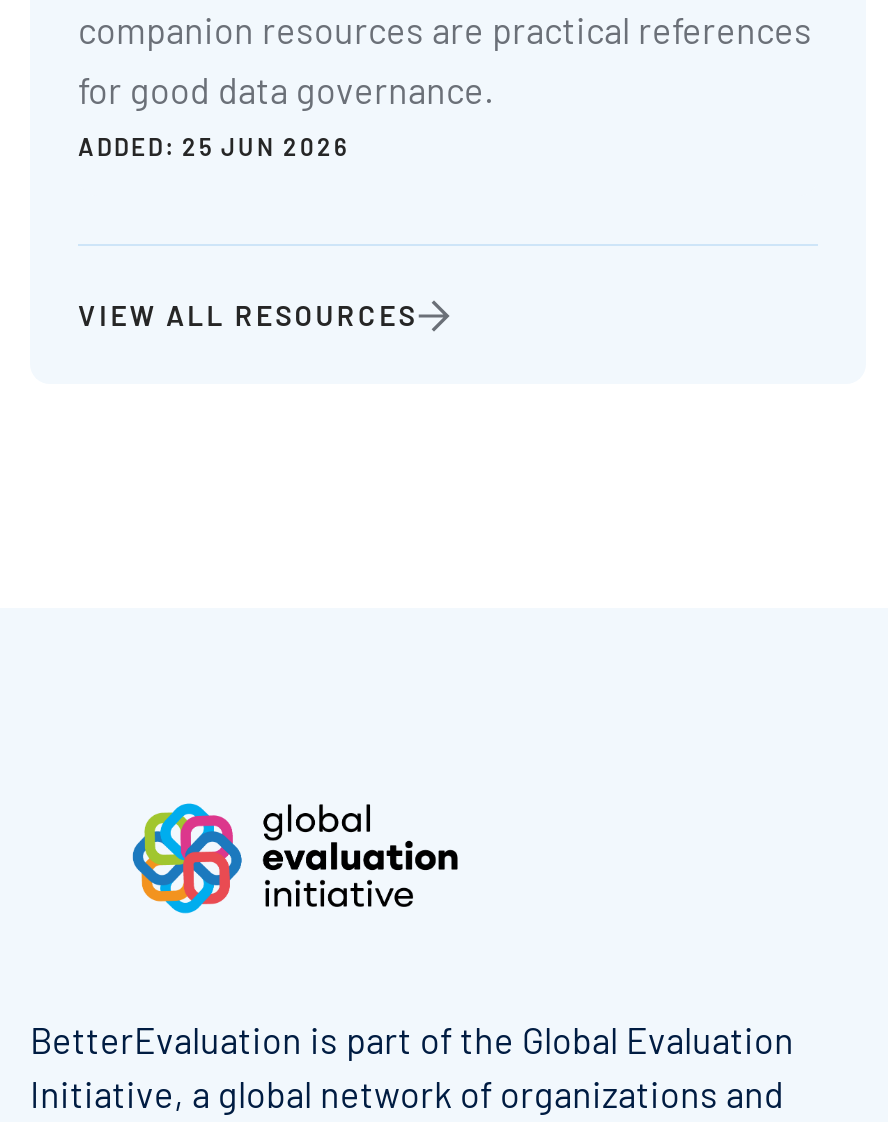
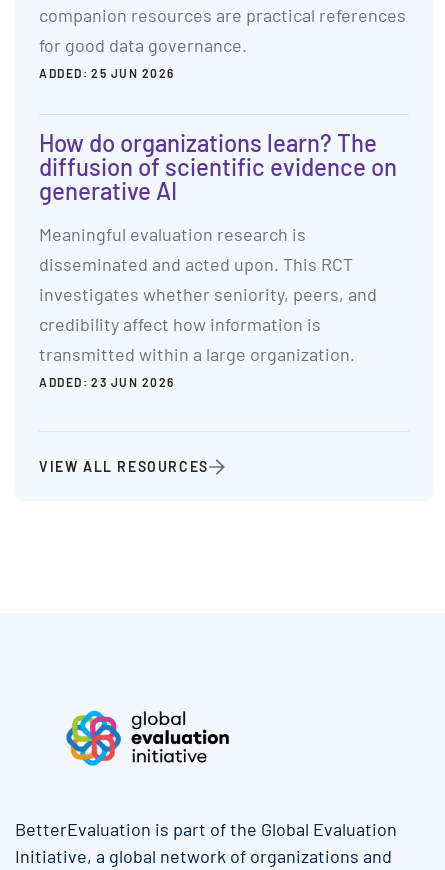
+ How do organizations learn? The
+ diffusion of scientific evidence on
+ generative AI
+ Meaningful evaluation research is
+ disseminated and acted upon. This RCT
+ investigates whether seniority, peers, and
+ credibility affect how information is
+ transmitted within a large organization.
+ ADDED: 23 JUN 2026
